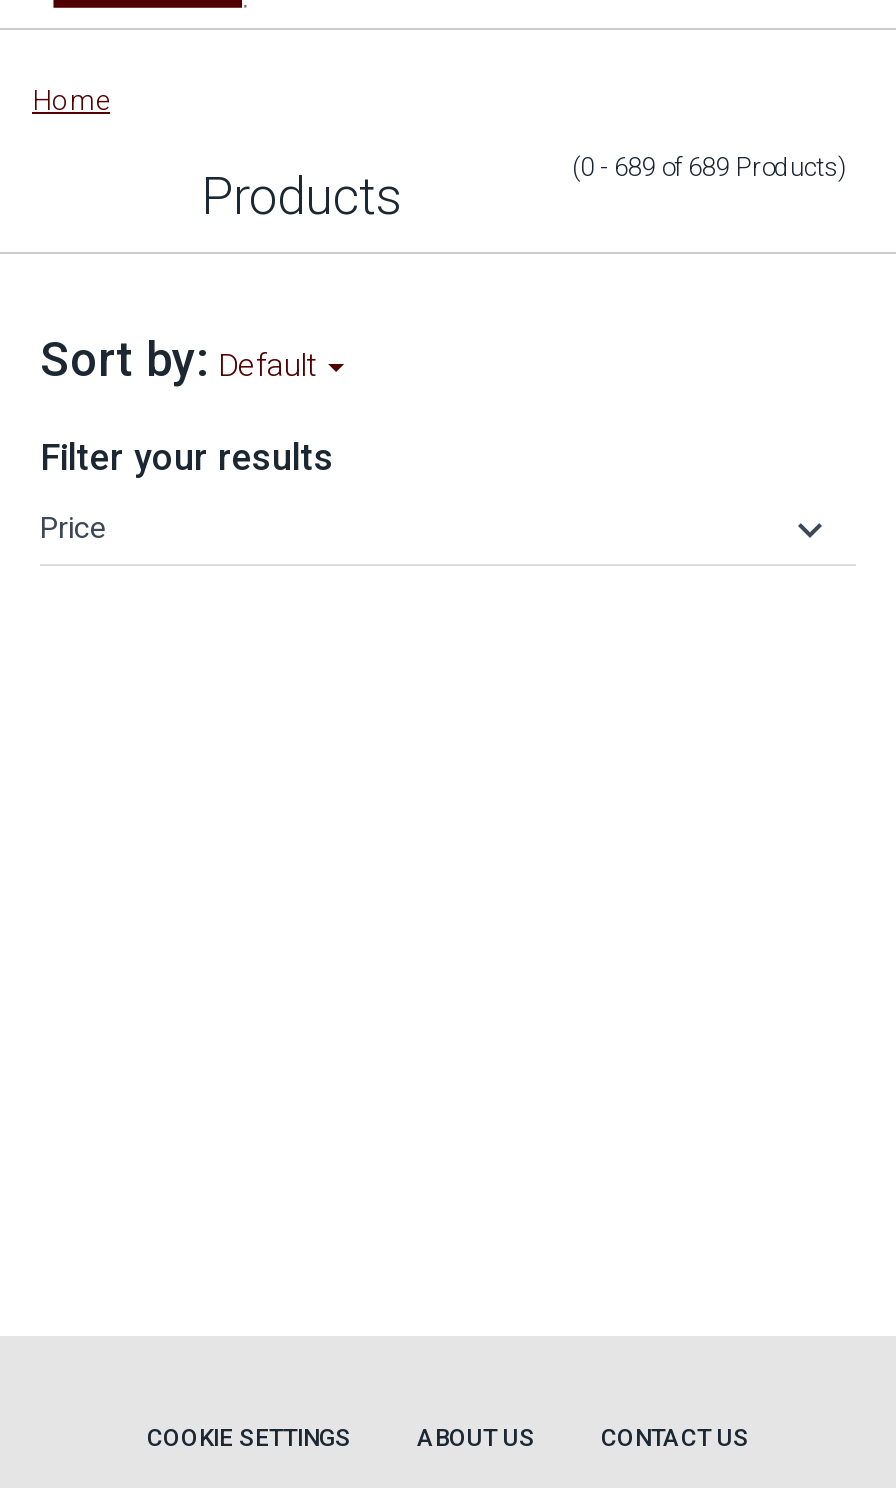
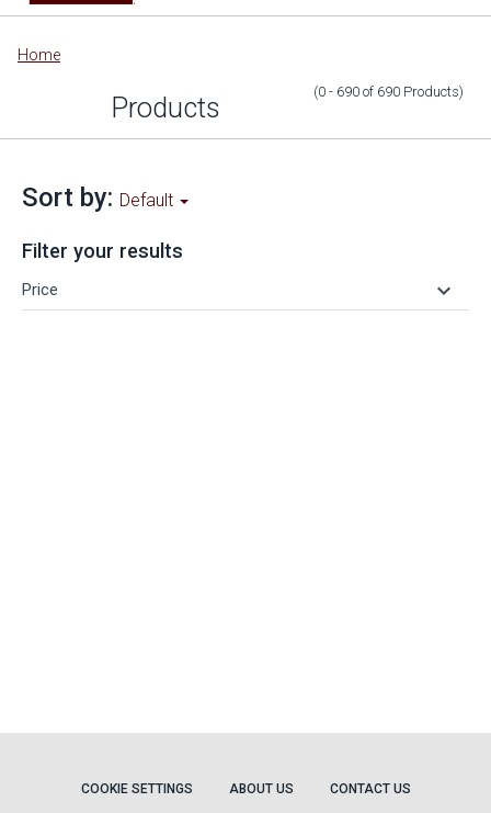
- (0 - 689 of 689 Products)
+ (0 - 690 of 690 Products)
